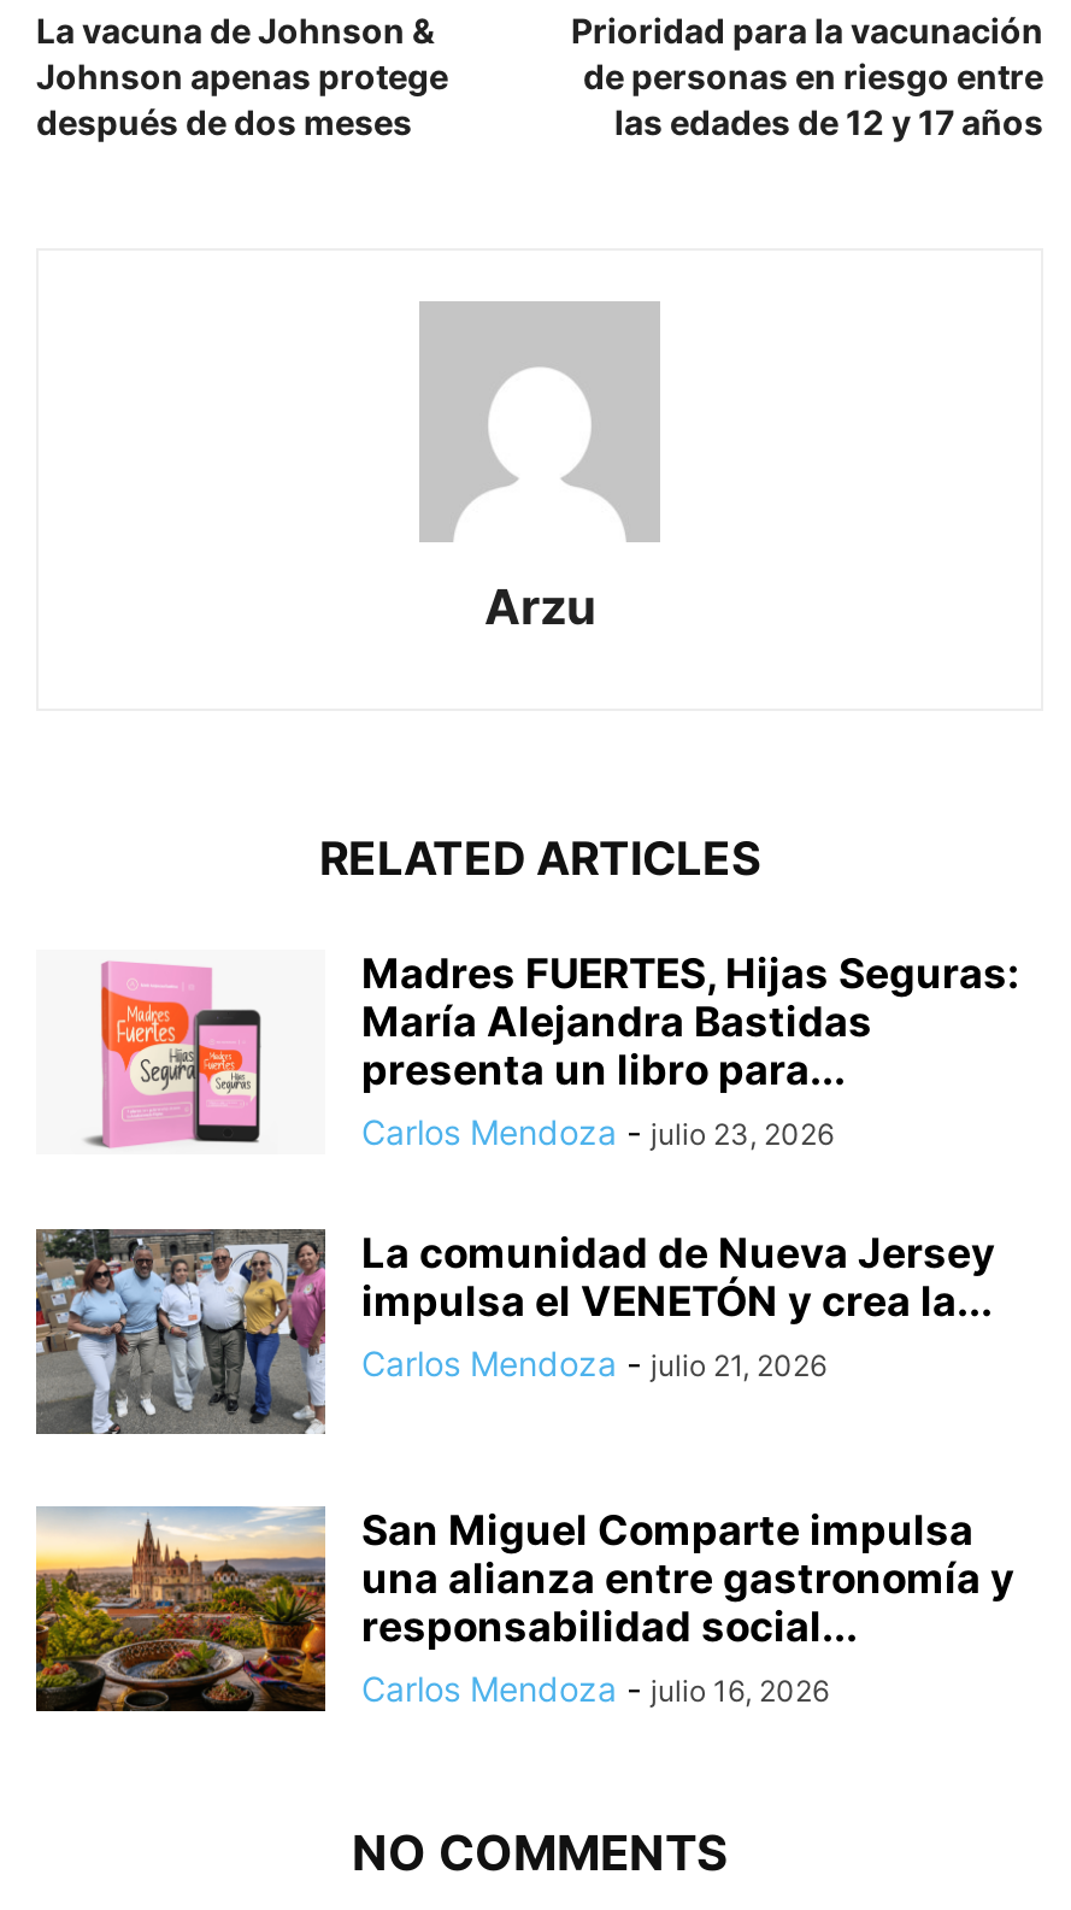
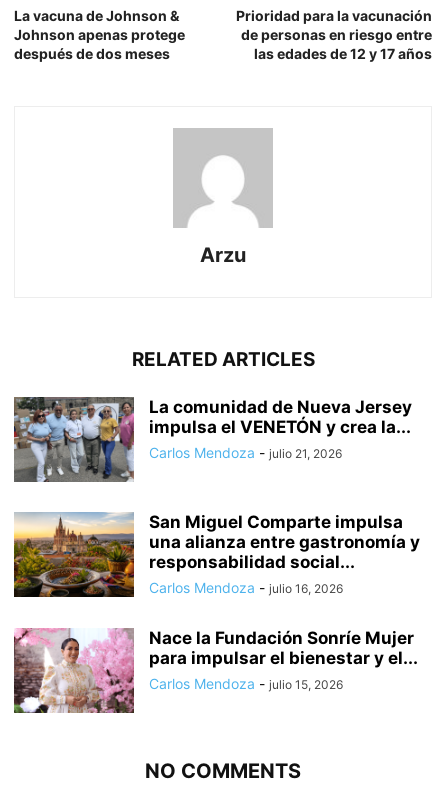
- [image]

- Madres FUERTES, Hijas Seguras:
- María Alejandra Bastidas
- presenta un libro para...
- Carlos Mendoza - julio 23, 2026

moved up: [image] | La comunidad de Nueva Jersey | impulsa el VENETÓN y crea la... | Carlos Mendoza - julio 21, 2026 | San Miguel Comparte impulsa | una alianza entre gastronomía y | responsabilidad social... | Carlos Mendoza - julio 16, 2026

+ [image]
+ Nace la Fundación Sonríe Mujer
+ para impulsar el bienestar y el...
+ Carlos Mendoza - julio 15, 2026
